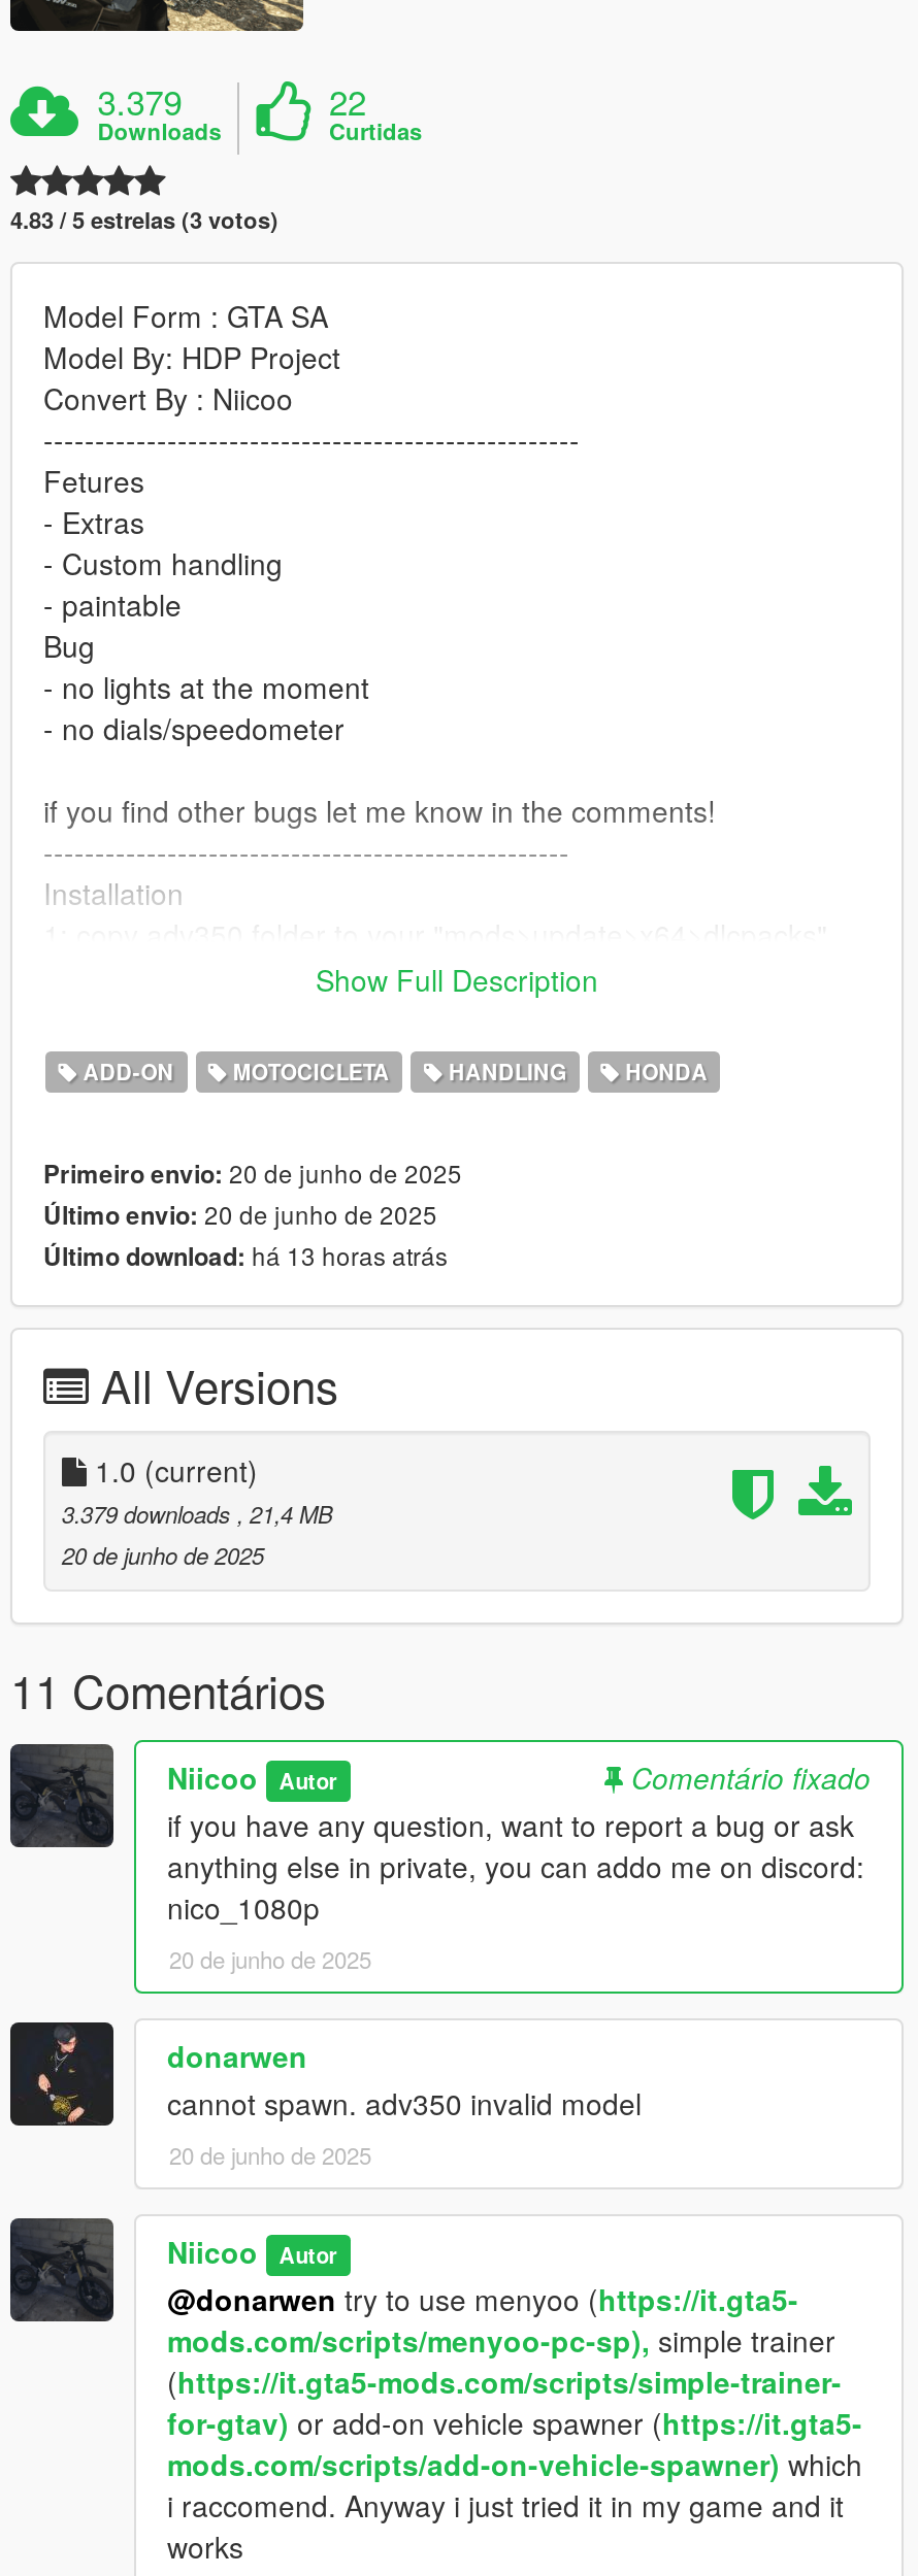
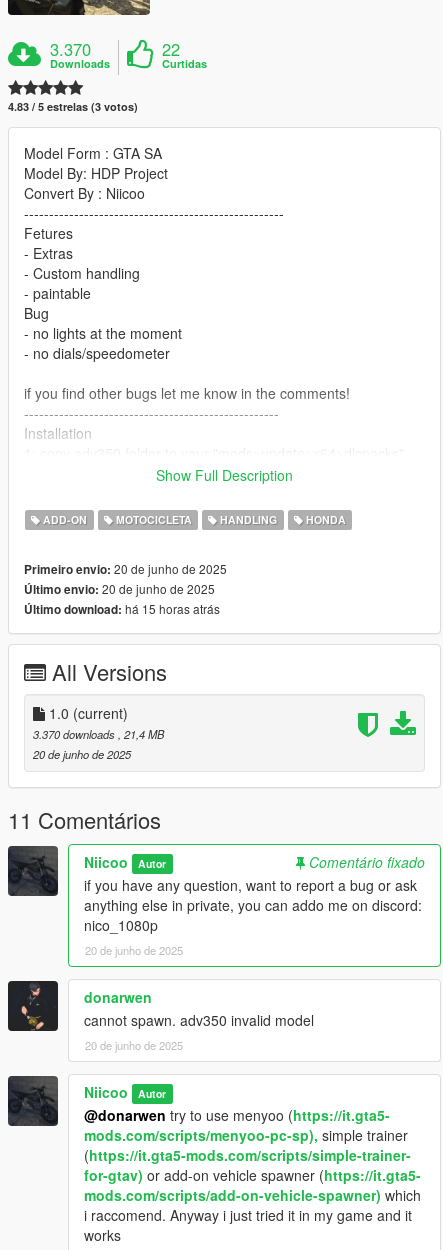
- 3.379
+ 3.370

- Último download: há 13 horas atrás
+ Último download: há 15 horas atrás

- 3.379 downloads, 21,4 MB
+ 3.370 downloads, 21,4 MB
